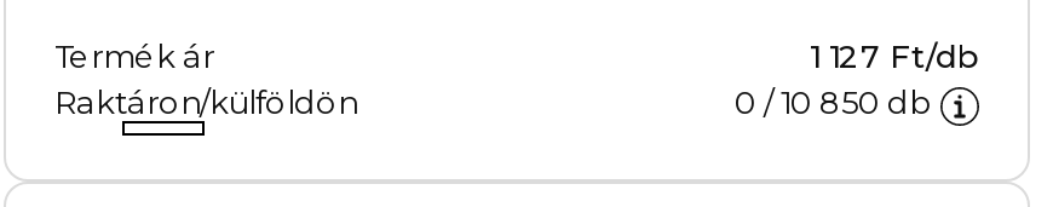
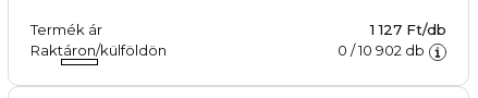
- 0 /10 850 db
+ 0 /10 902 db
